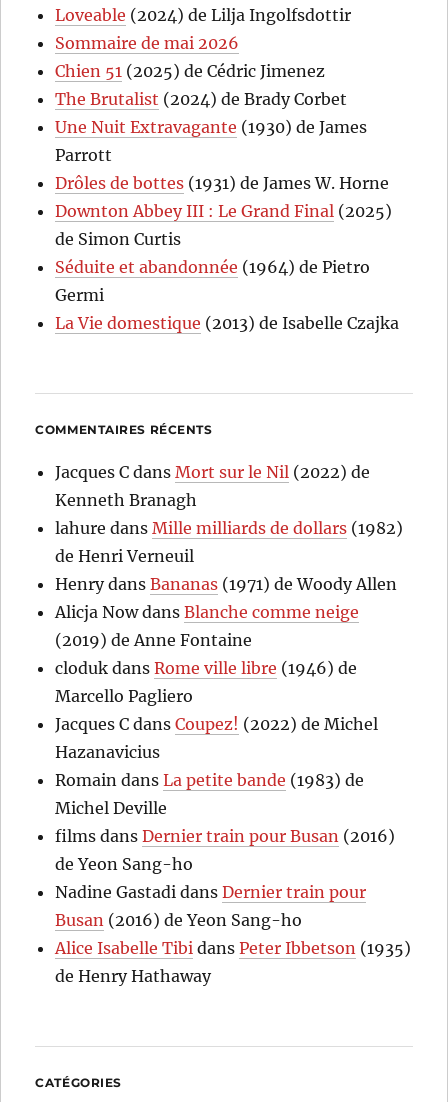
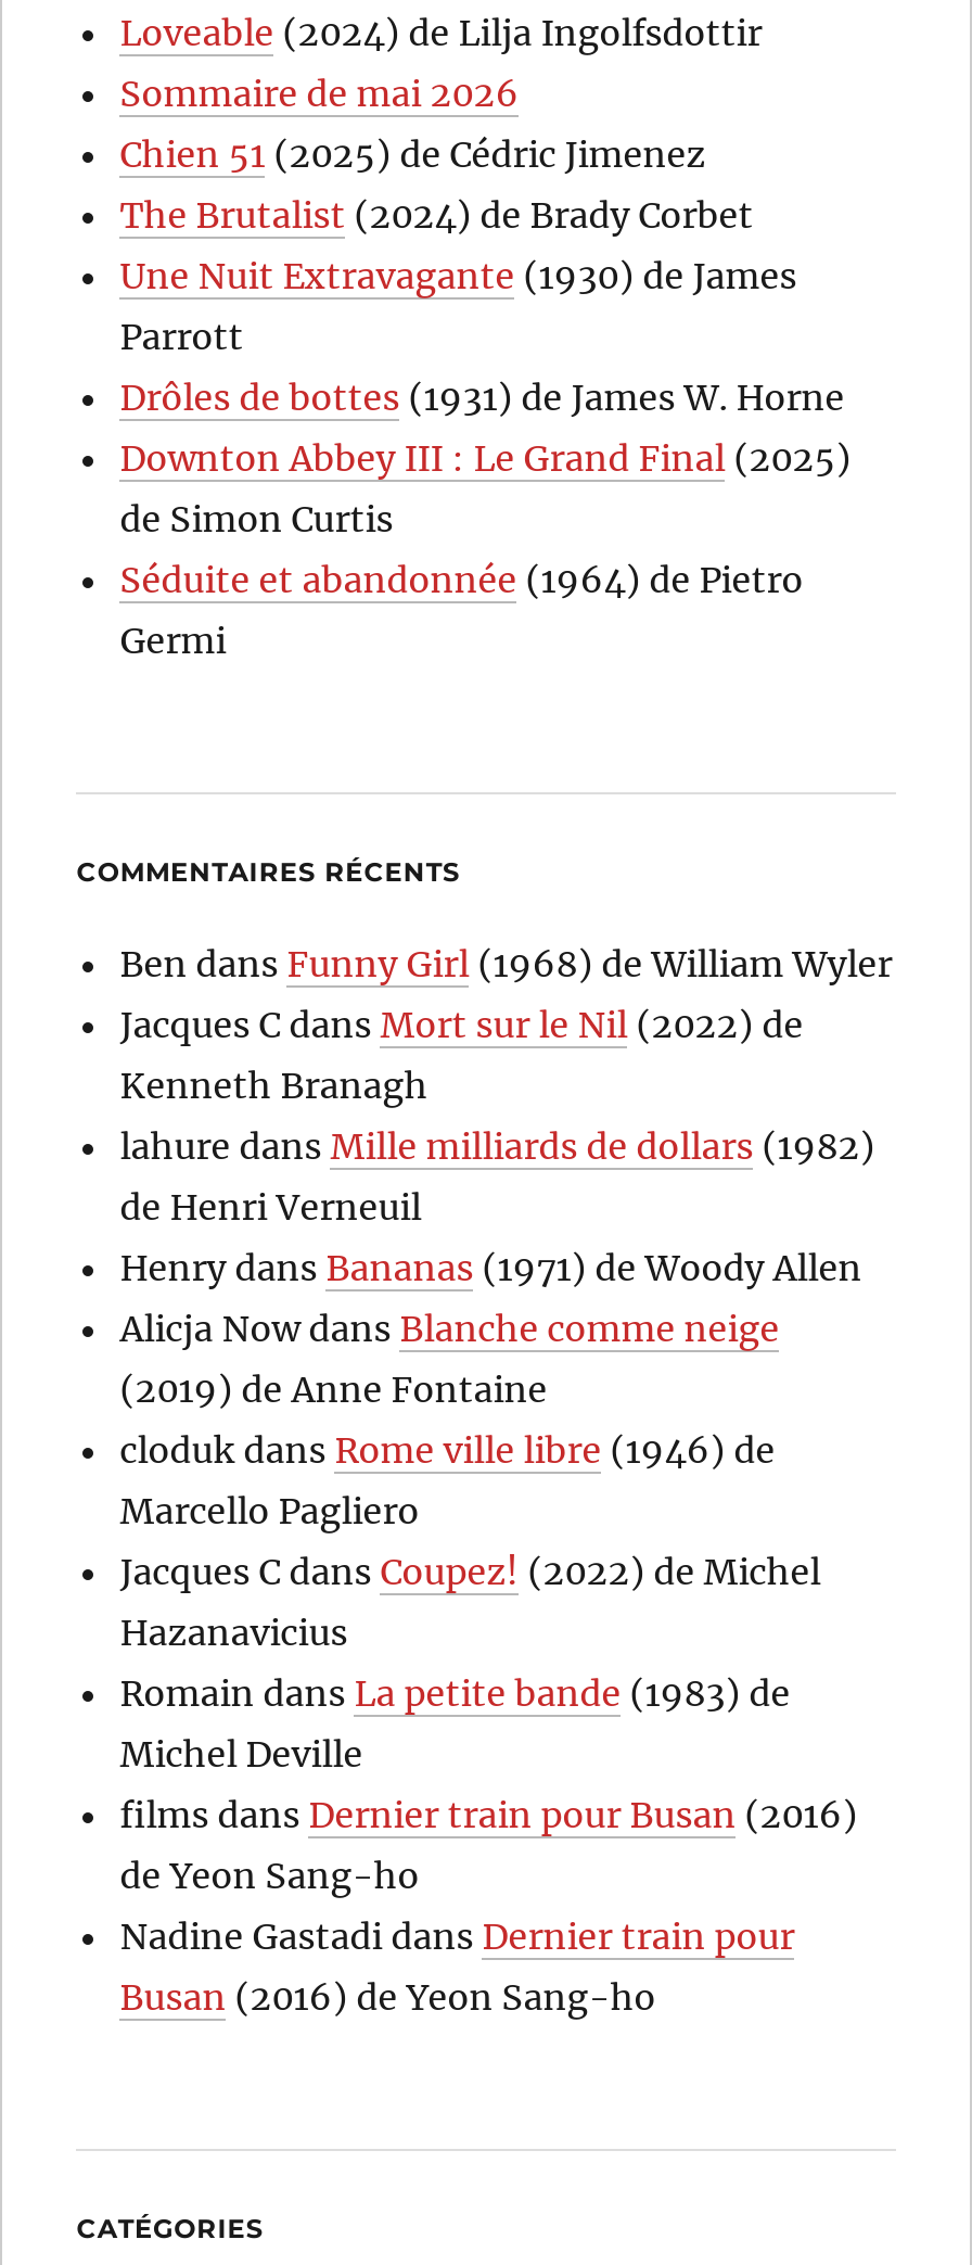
- La Vie domestique (2013) de Isabelle Czajka

+ Ben dans Funny Girl (1968) de William Wyler

- Alice Isabelle Tibi dans Peter Ibbetson (1935)
- de Henry Hathaway
